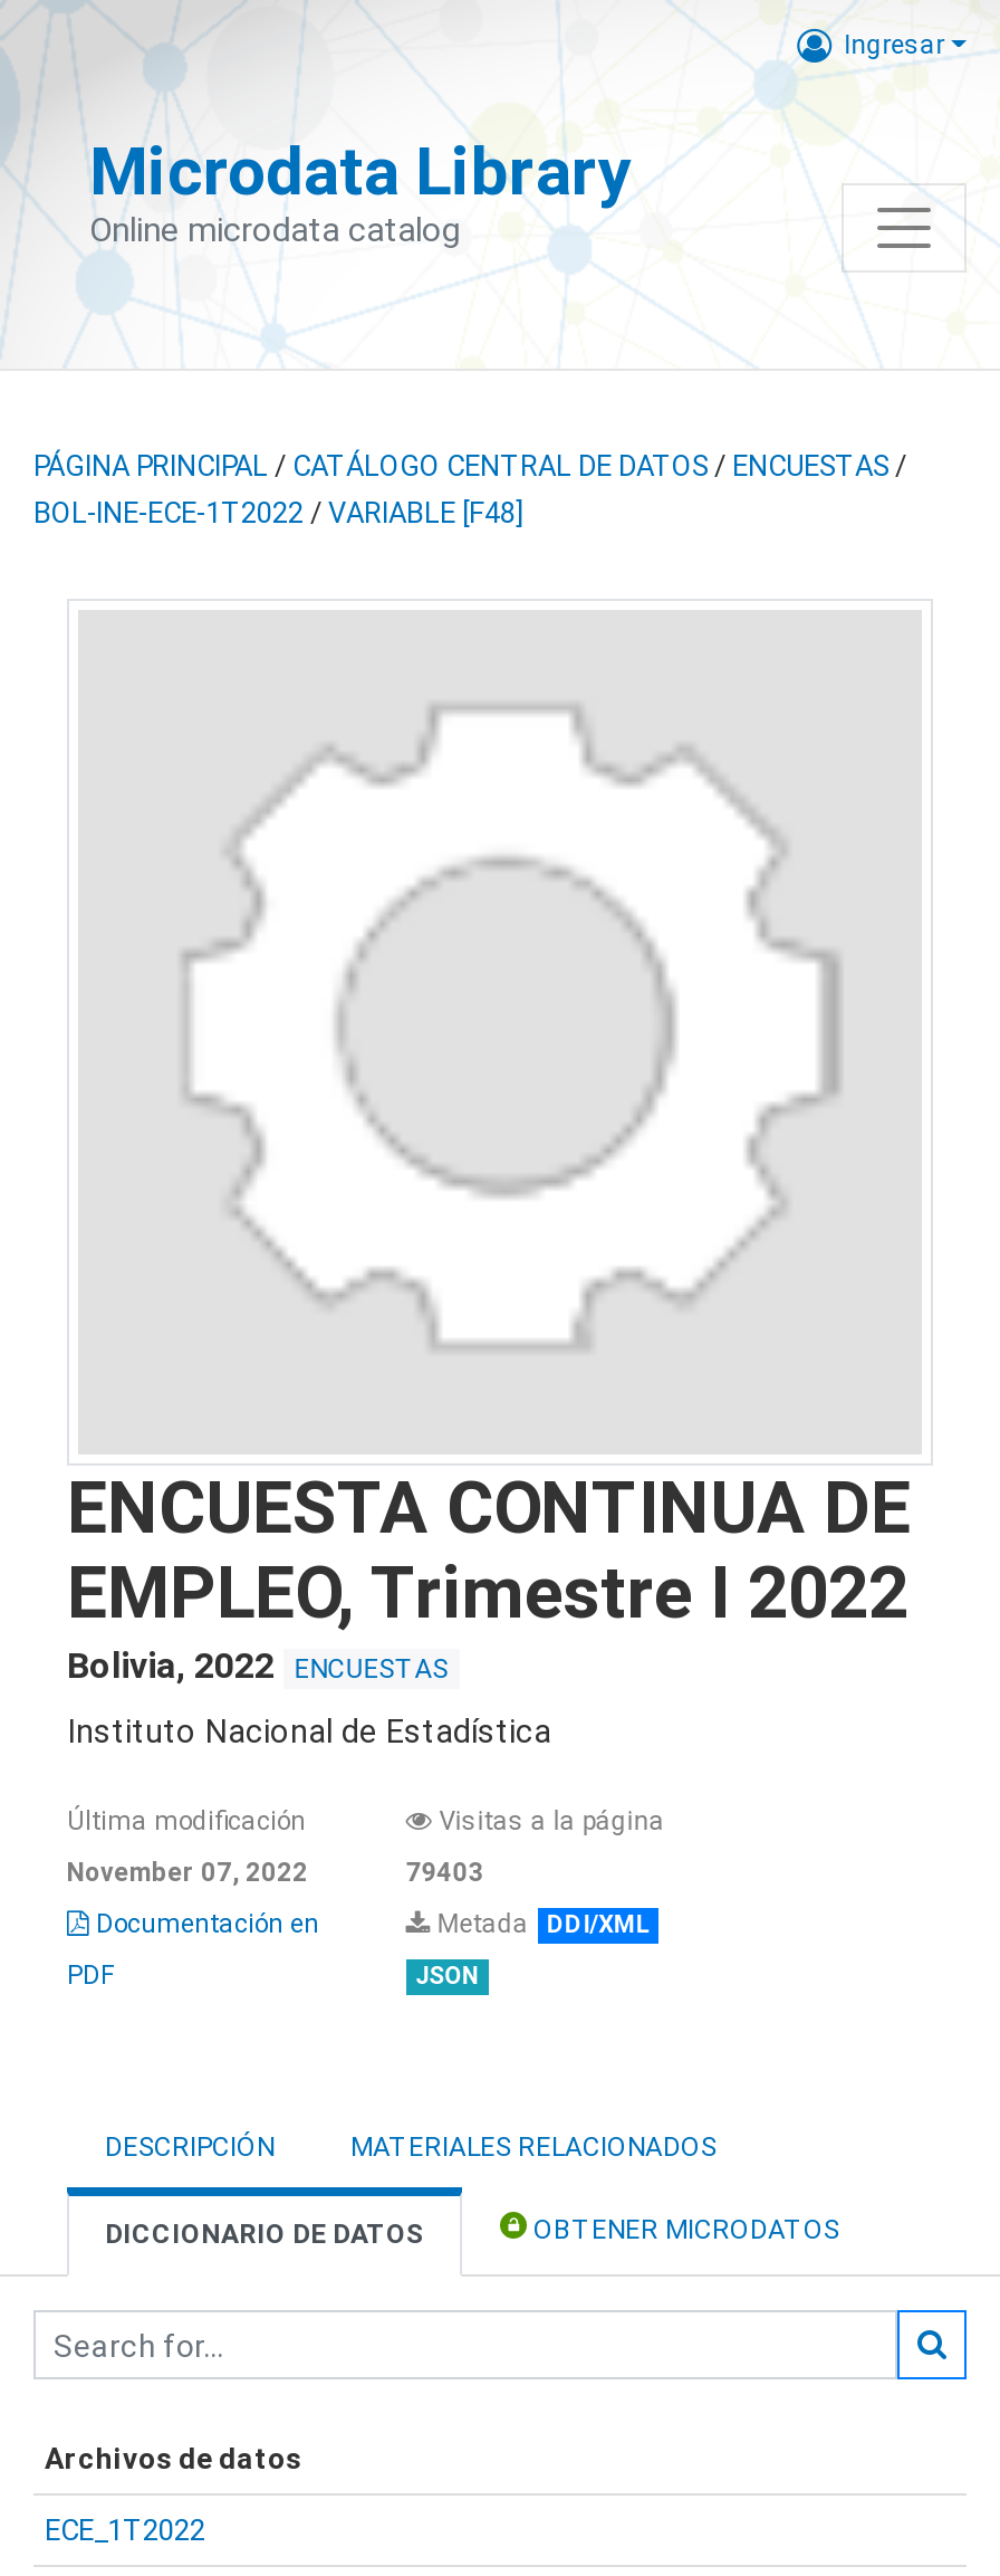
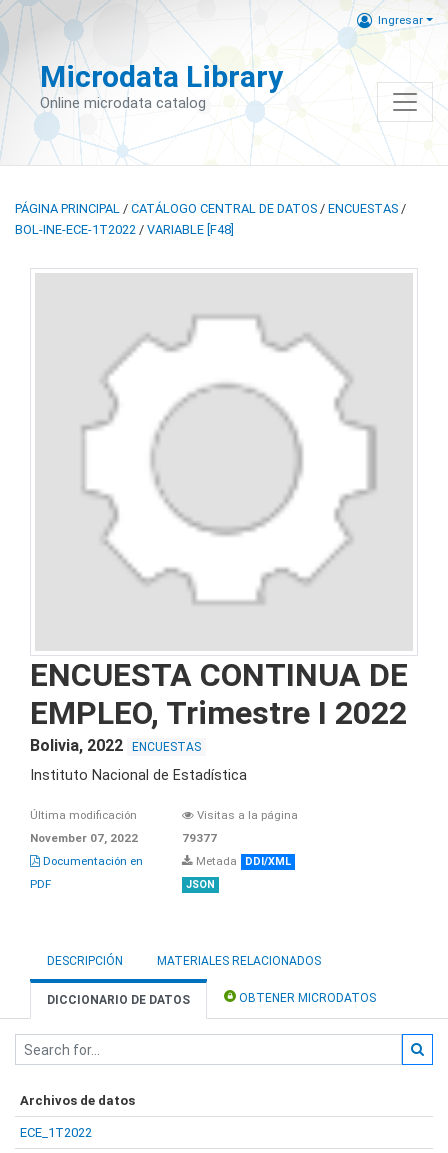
- 79403
+ 79377
